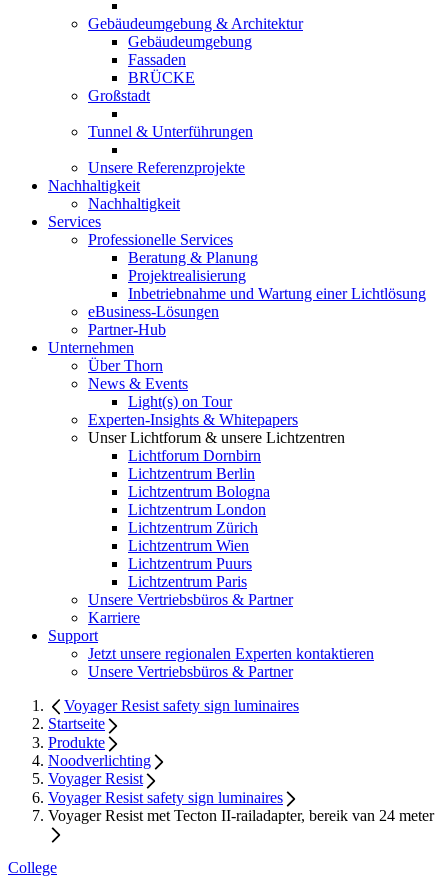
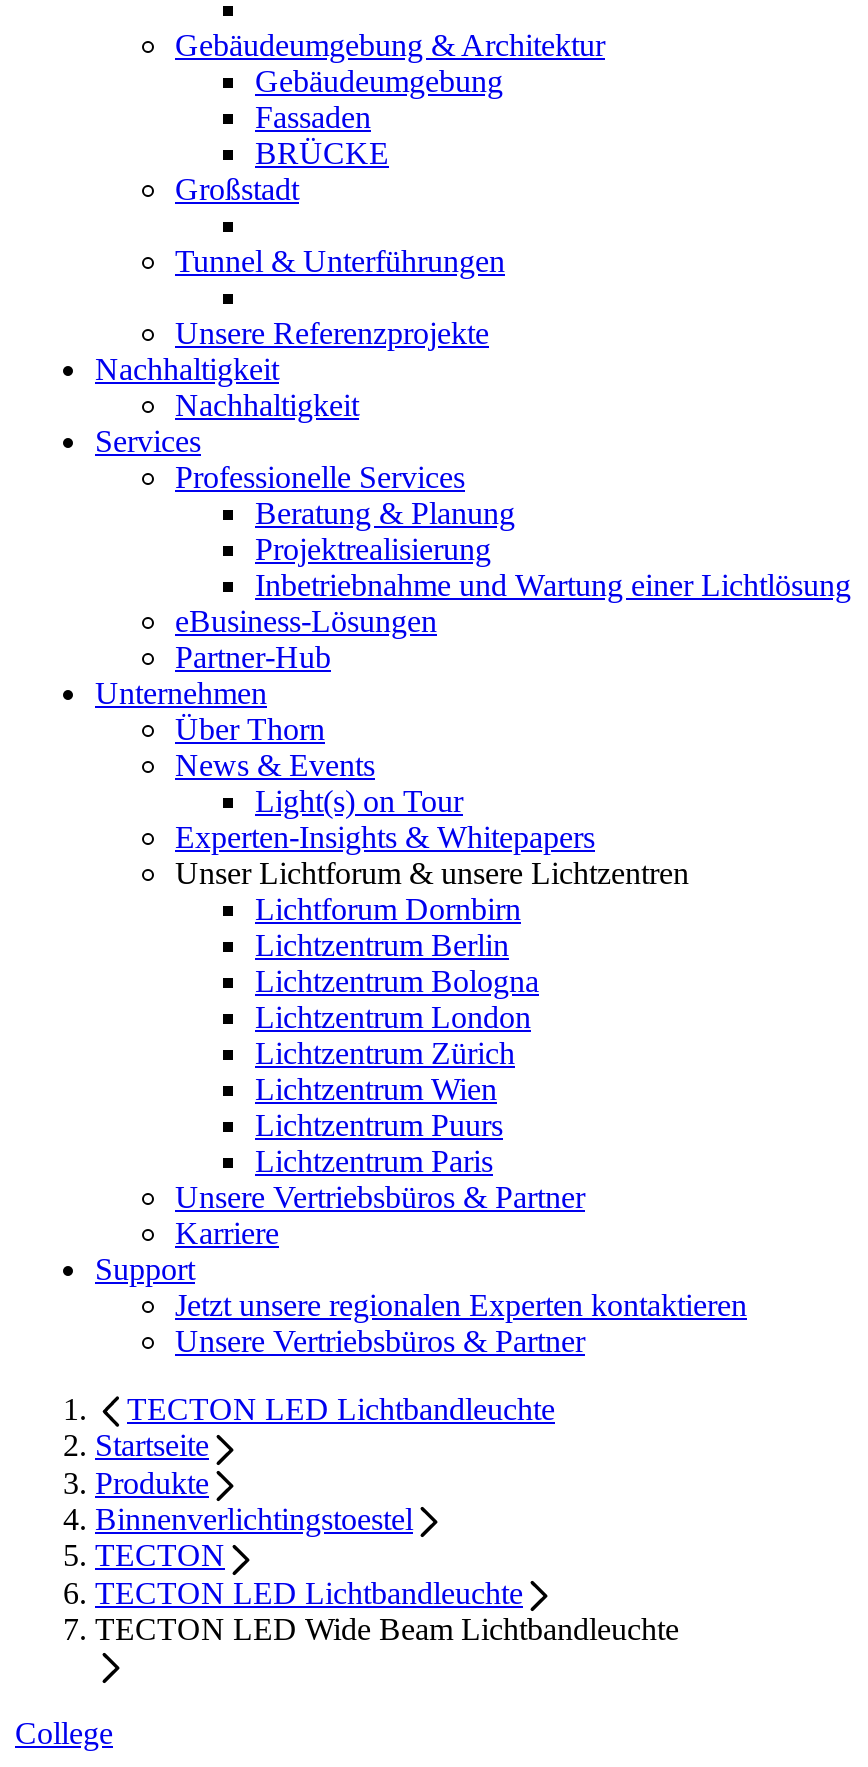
- Voyager Resist safety sign luminaires
+ TECTON LED Lichtbandleuchte

- Noodverlichting
- Voyager Resist
- Voyager Resist safety sign luminaires
- Voyager Resist met Tecton II-railadapter, bereik van 24 meter
+ Binnenverlichtingstoestel
+ TECTON
+ TECTON LED Lichtbandleuchte
+ TECTON LED Wide Beam Lichtbandleuchte
